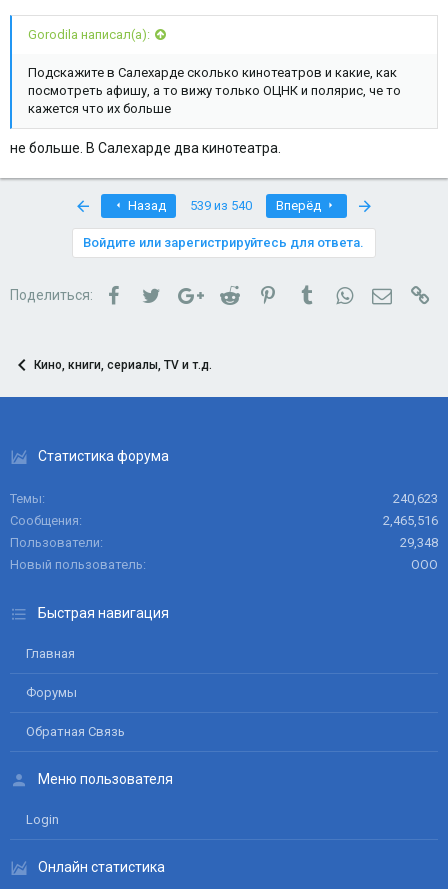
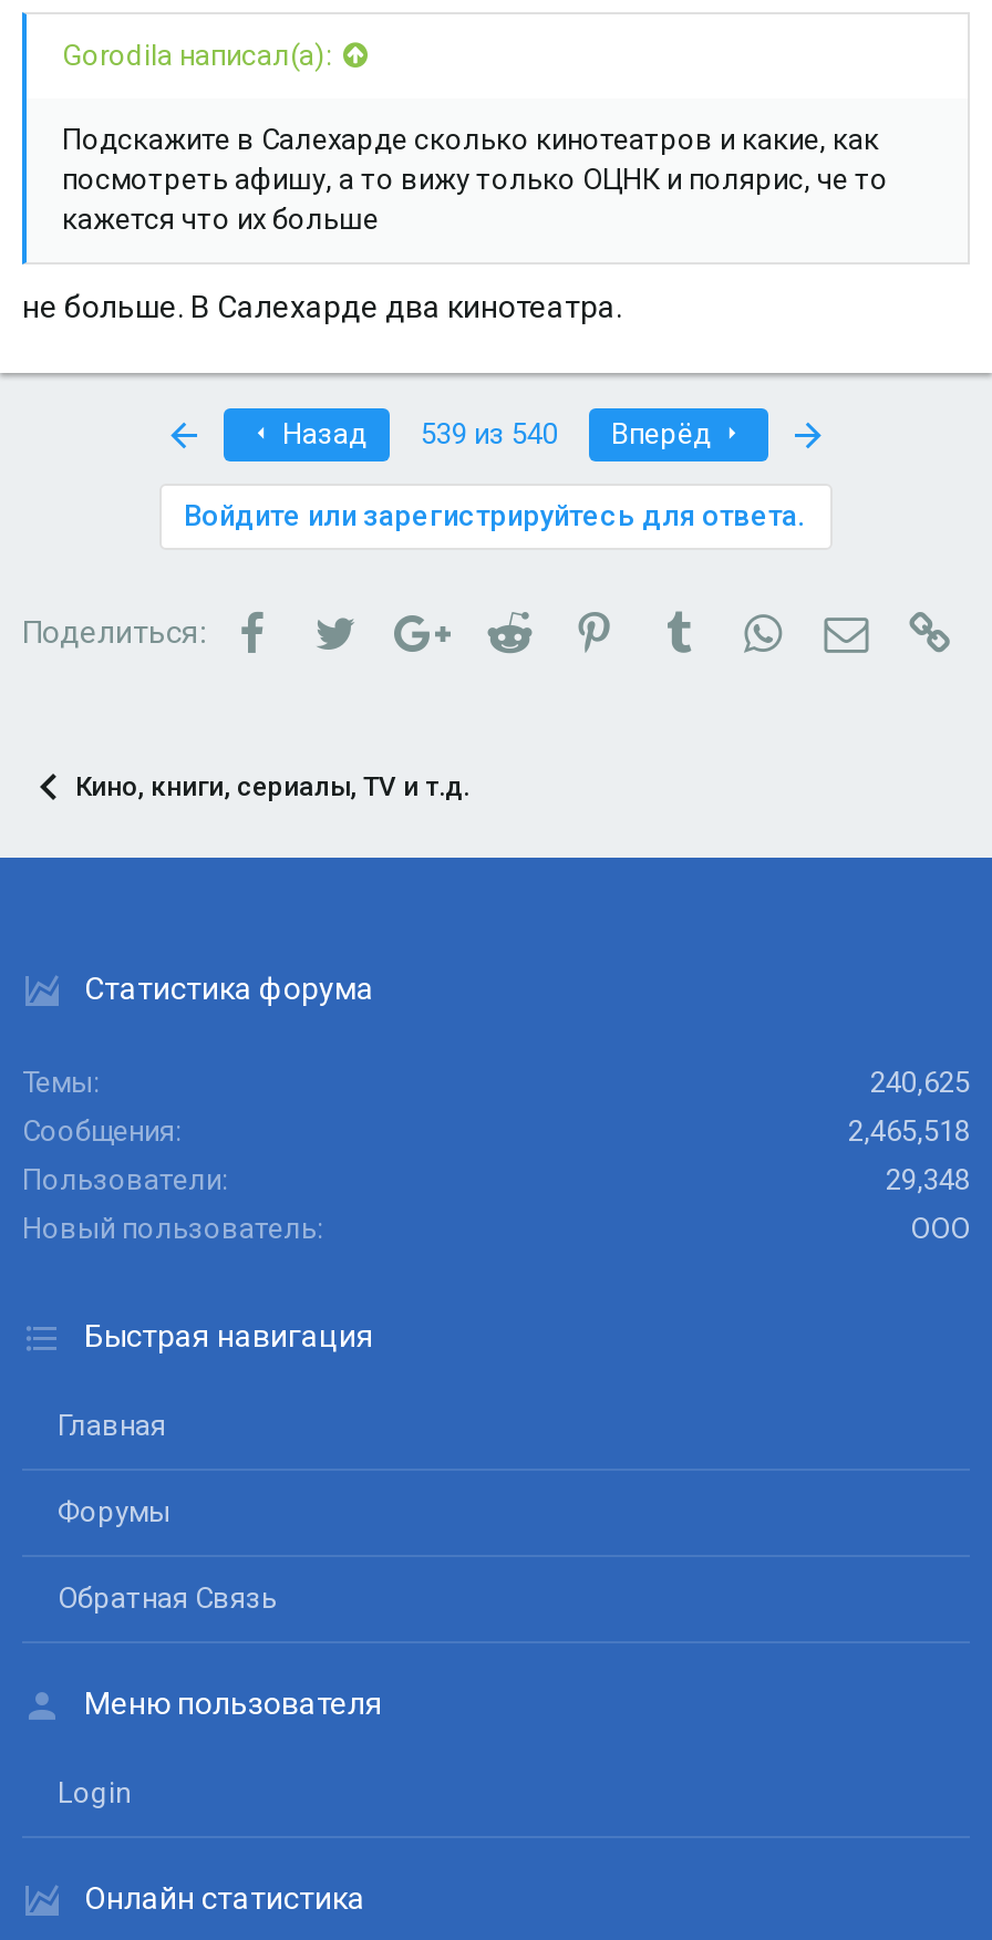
- 240,623
+ 240,625

- 2,465,516
+ 2,465,518
